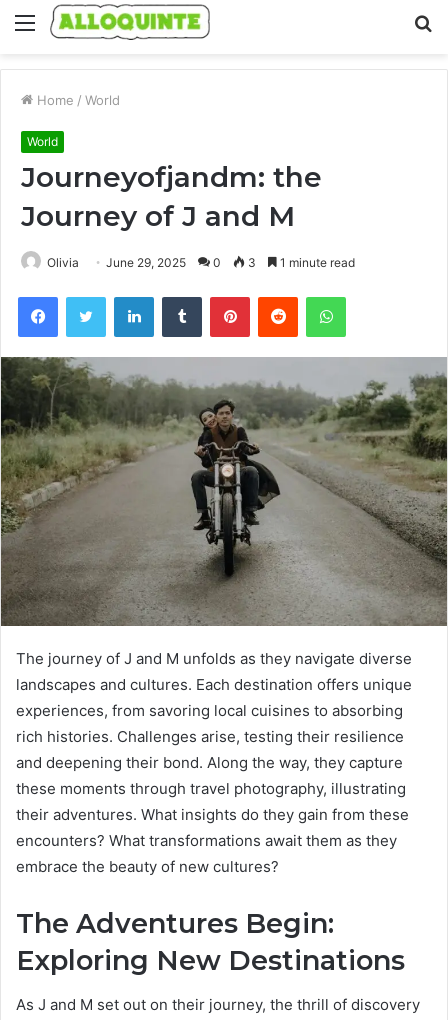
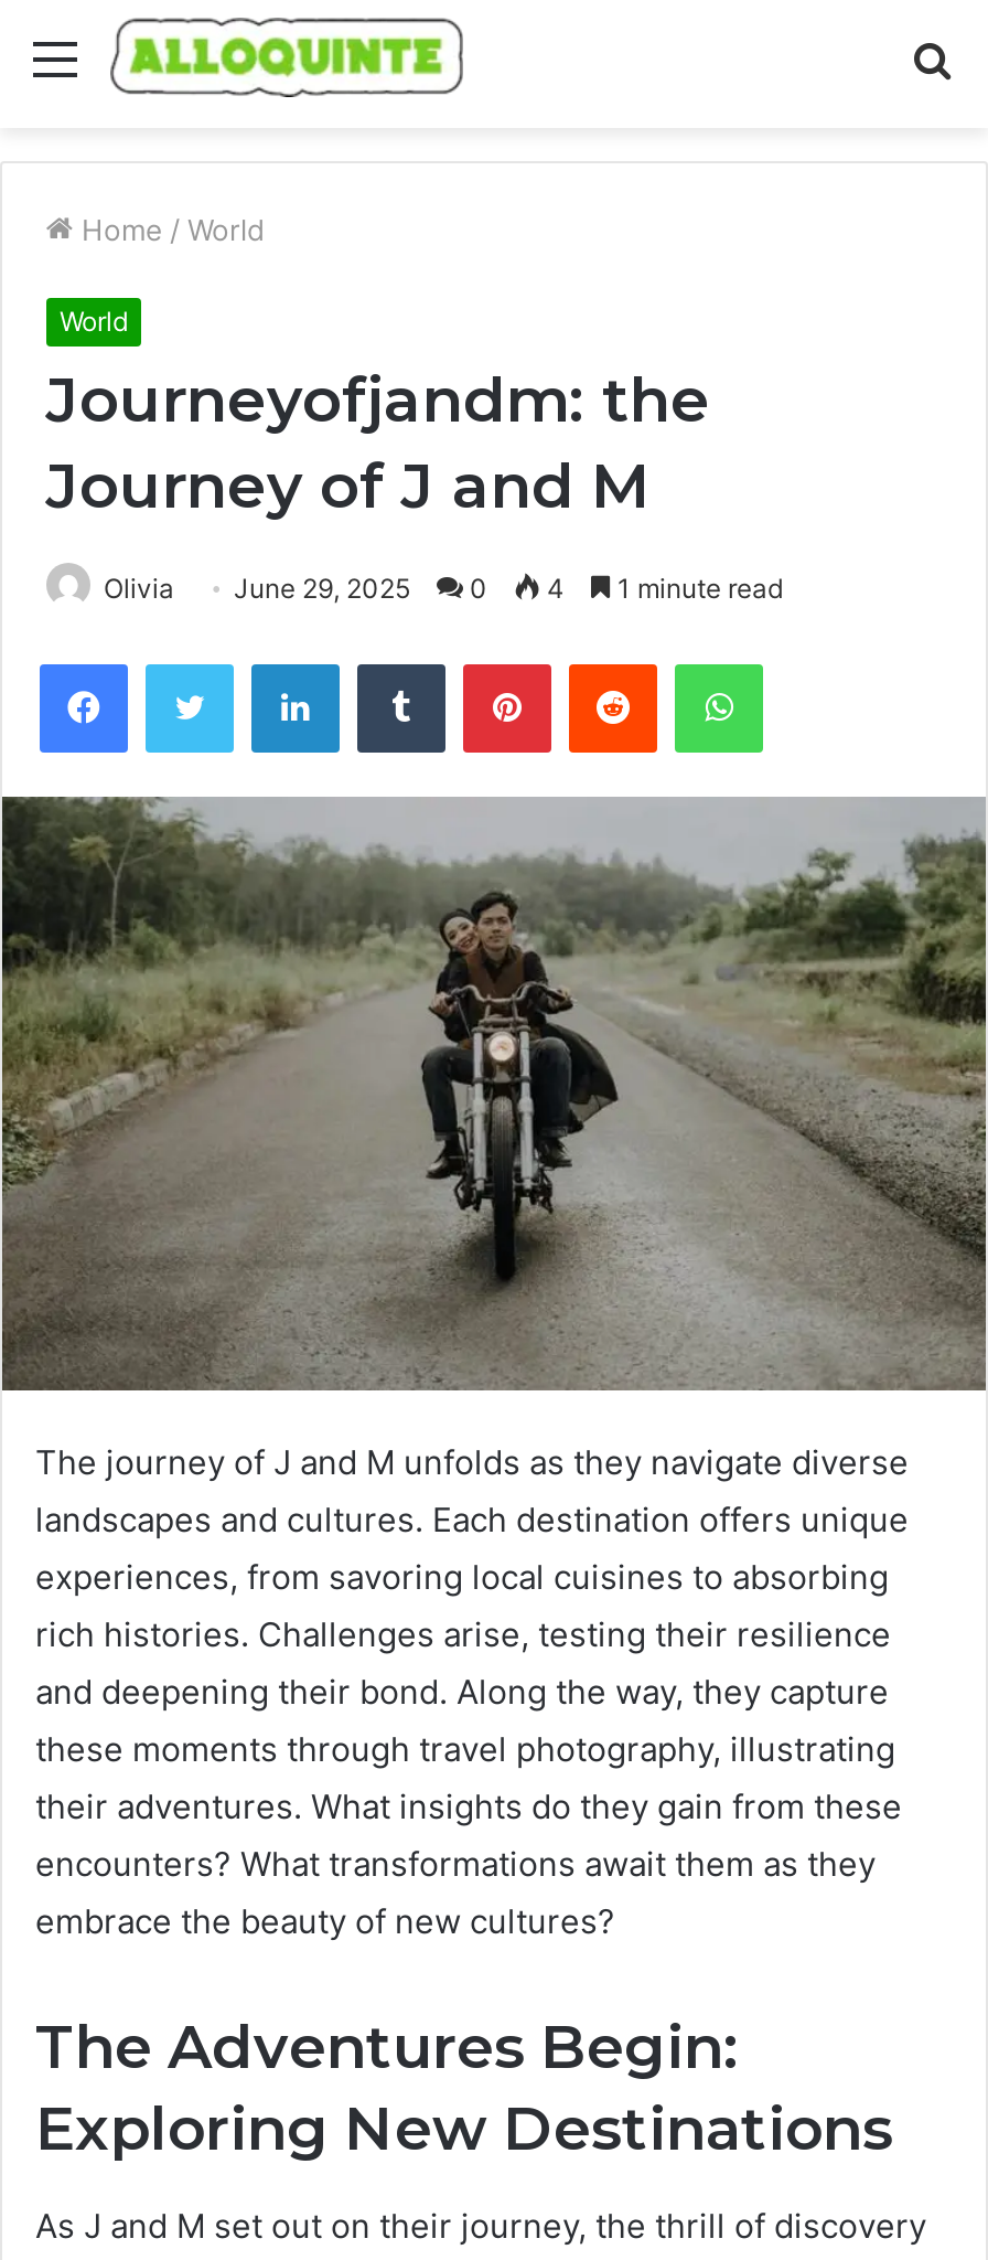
- Olivia June 29, 2025 0 3 1 minute read
+ Olivia June 29, 2025 0 4 1 minute read
